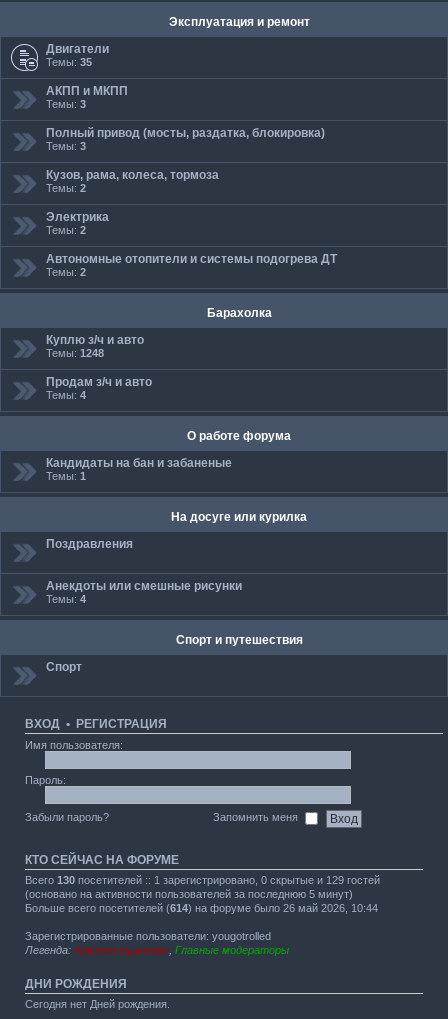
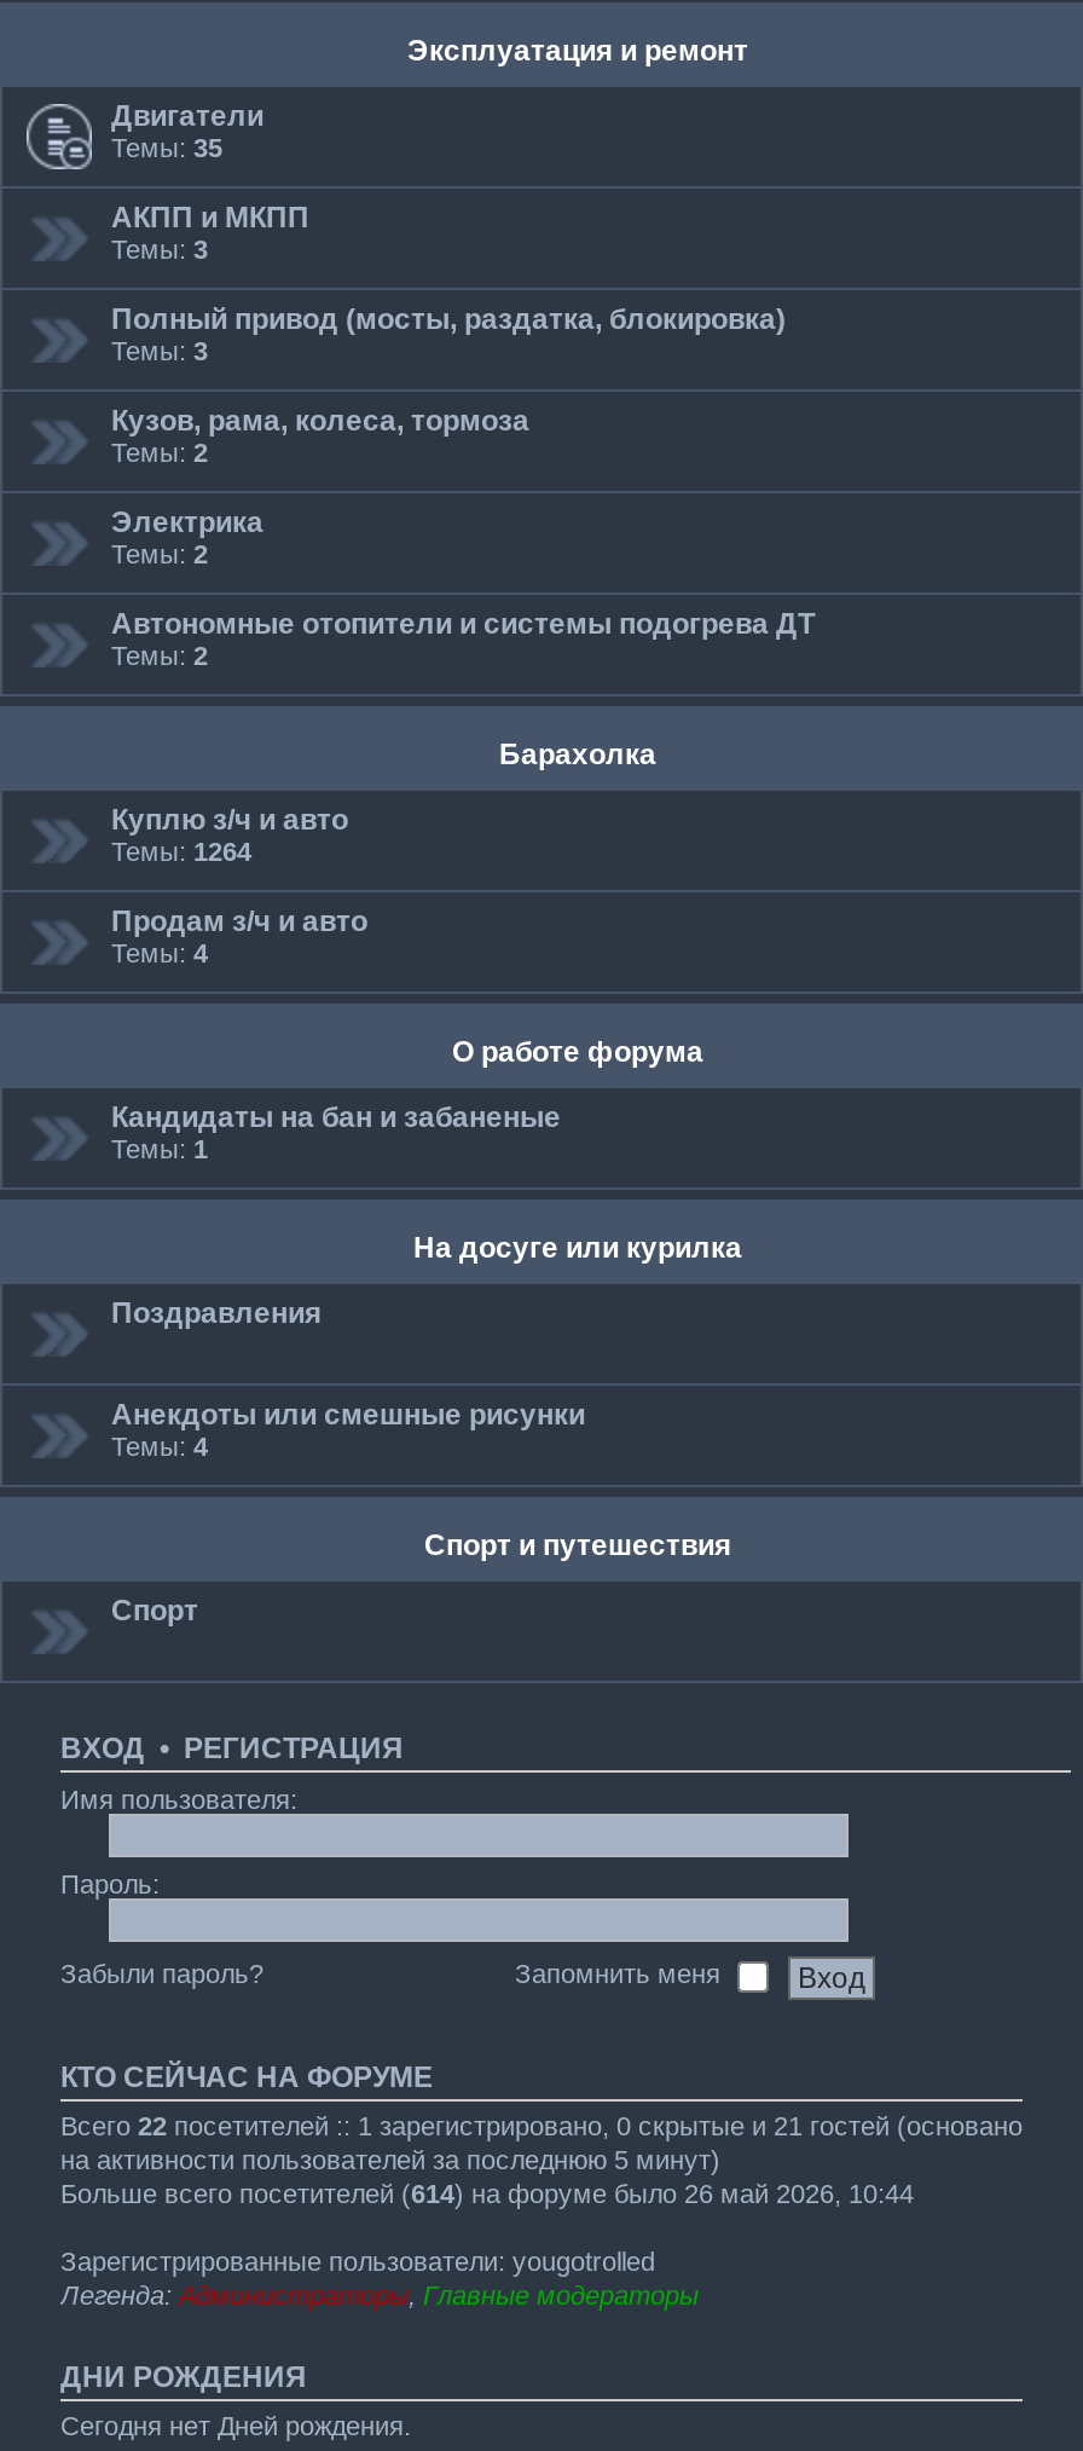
- Темы: 1248
+ Темы: 1264

- Всего 130 посетителей :: 1 зарегистрировано, 0 скрытые и 129 гостей
- (основано на активности пользователей за последнюю 5 минут)
+ Всего 22 посетителей :: 1 зарегистрировано, 0 скрытые и 21 гостей (основано
+ на активности пользователей за последнюю 5 минут)
